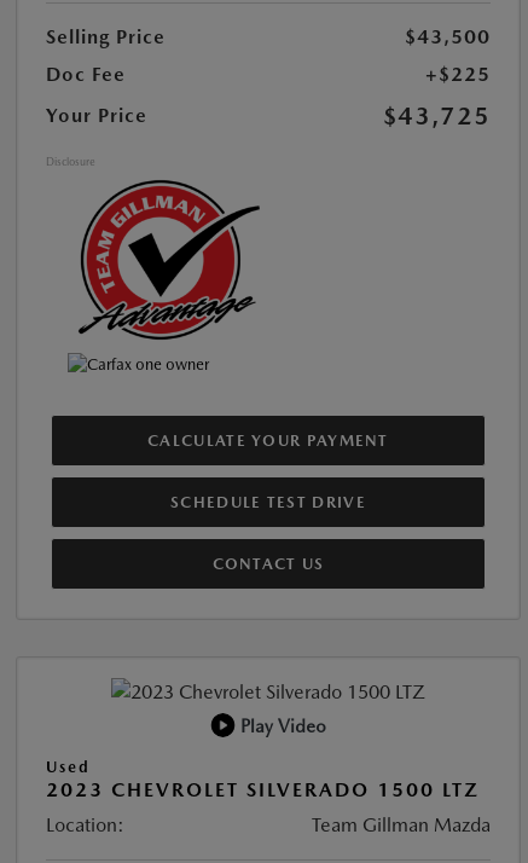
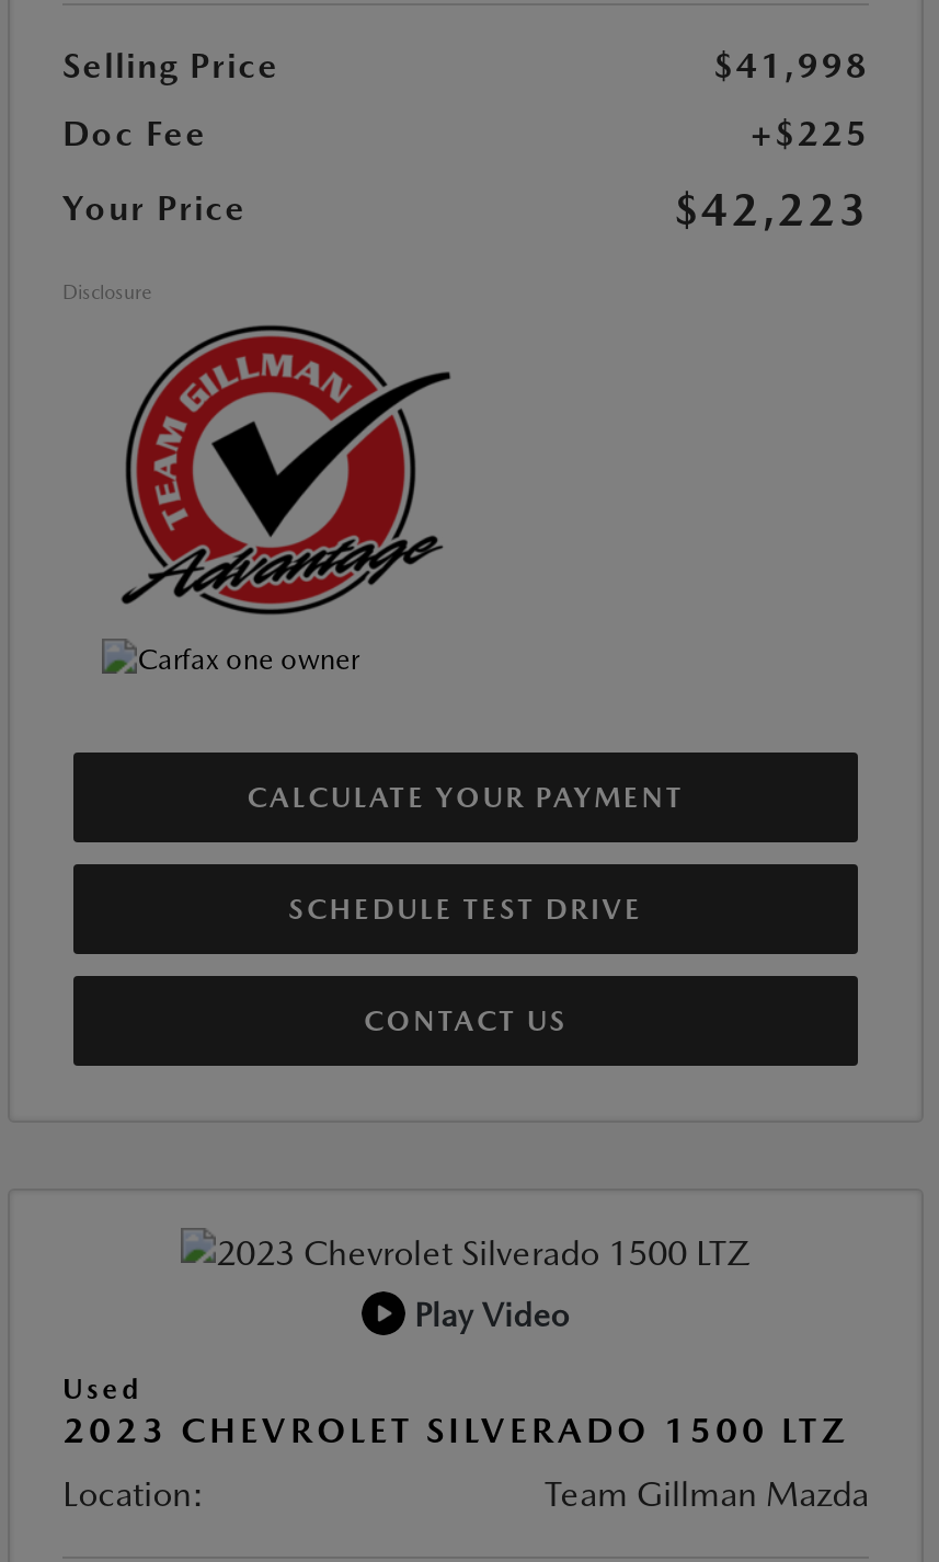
- $43,500
+ $41,998

- $43,725
+ $42,223
